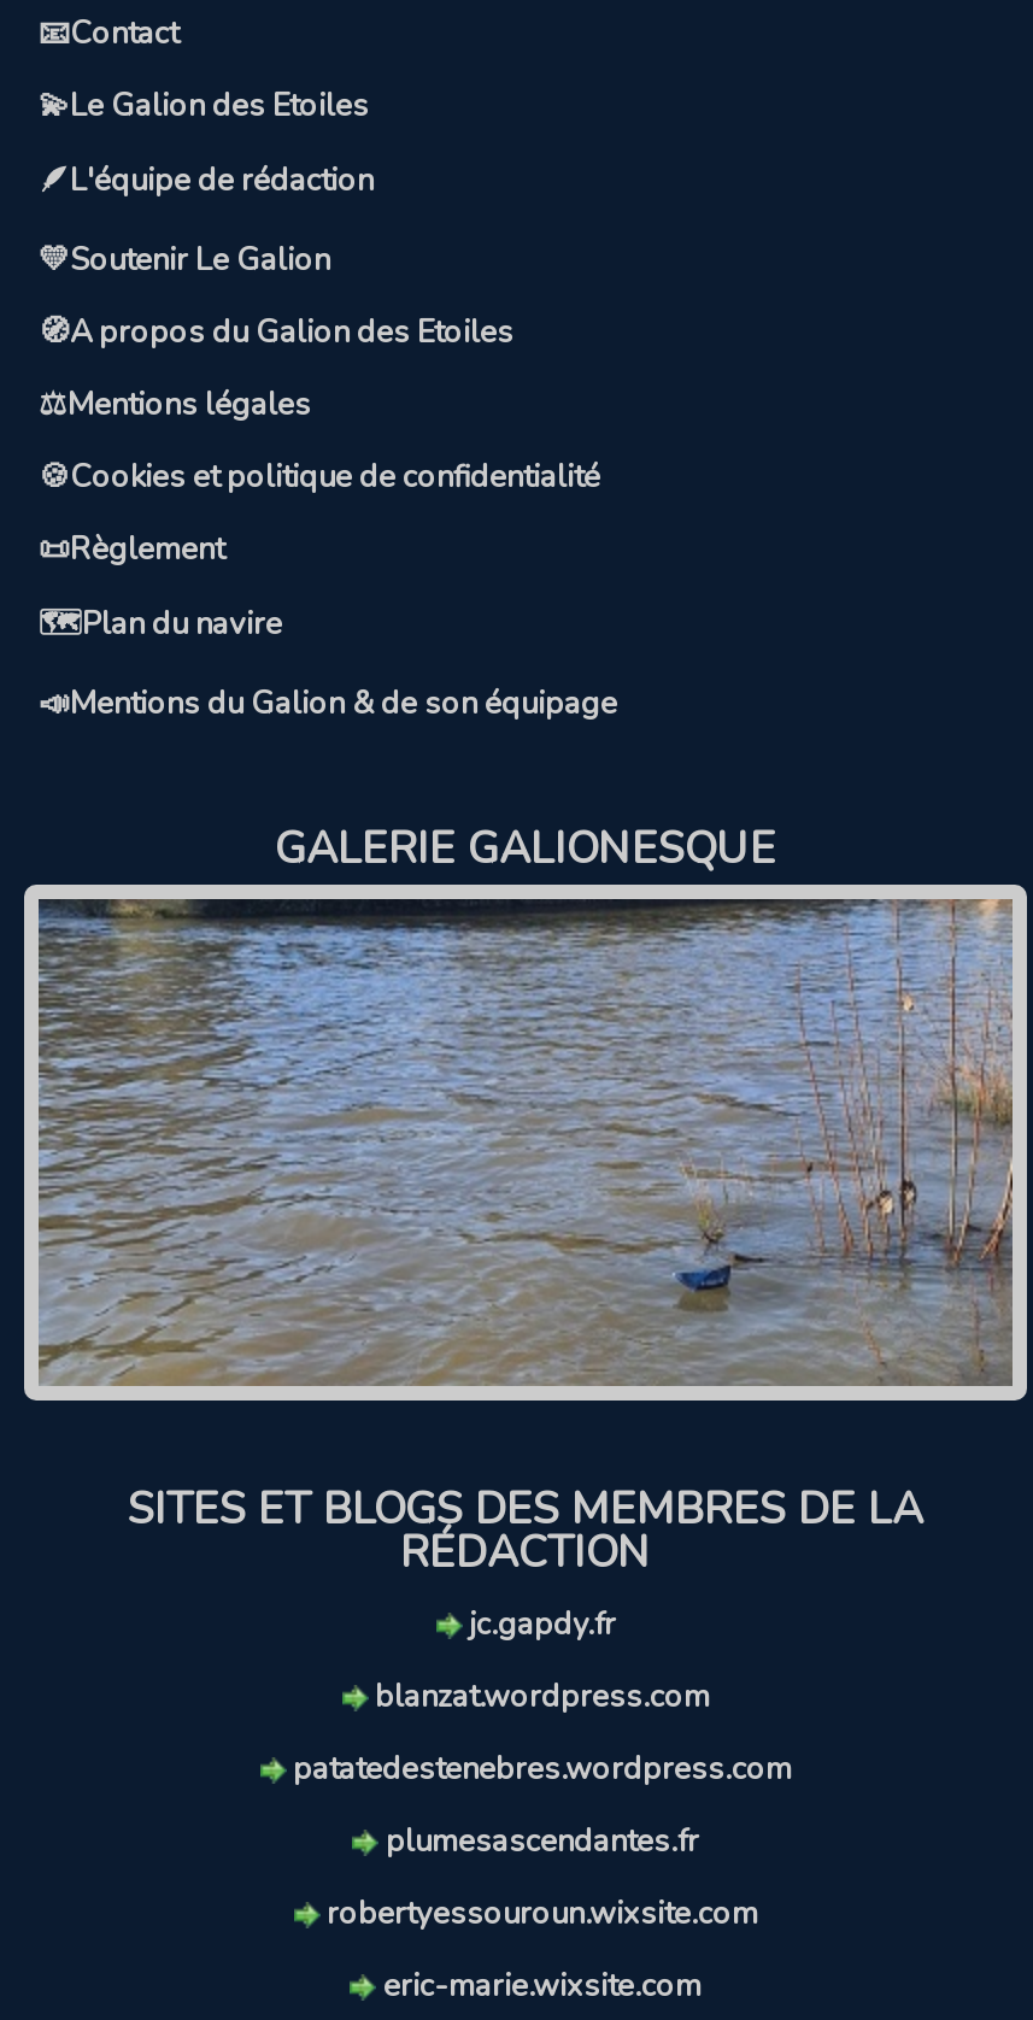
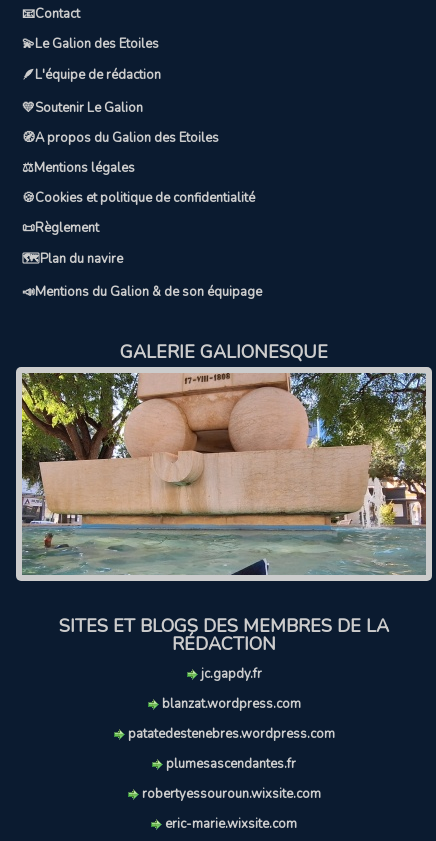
- [image]
+ [image]
